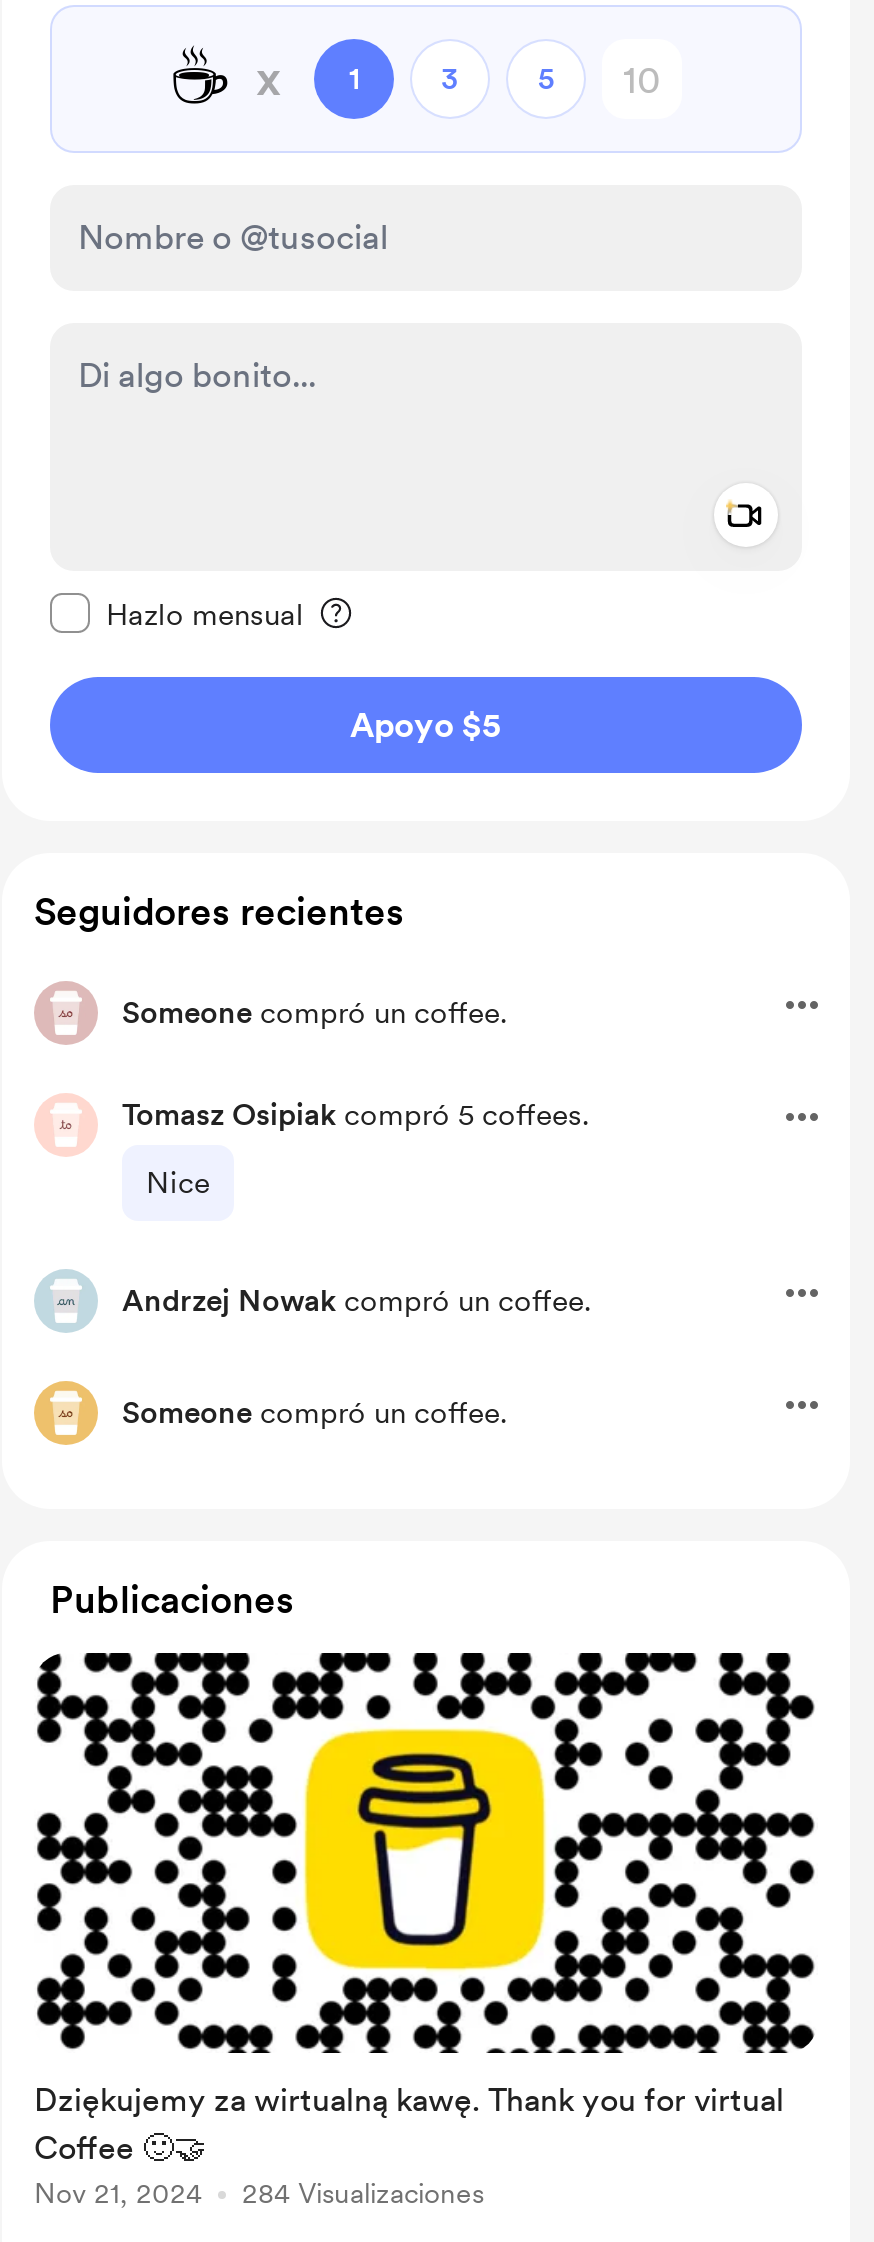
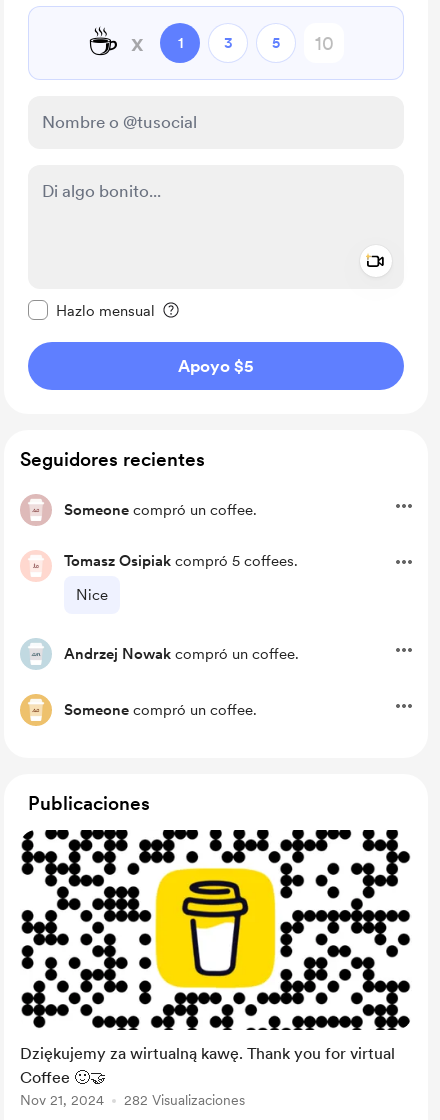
- 284 Visualizaciones
+ 282 Visualizaciones
